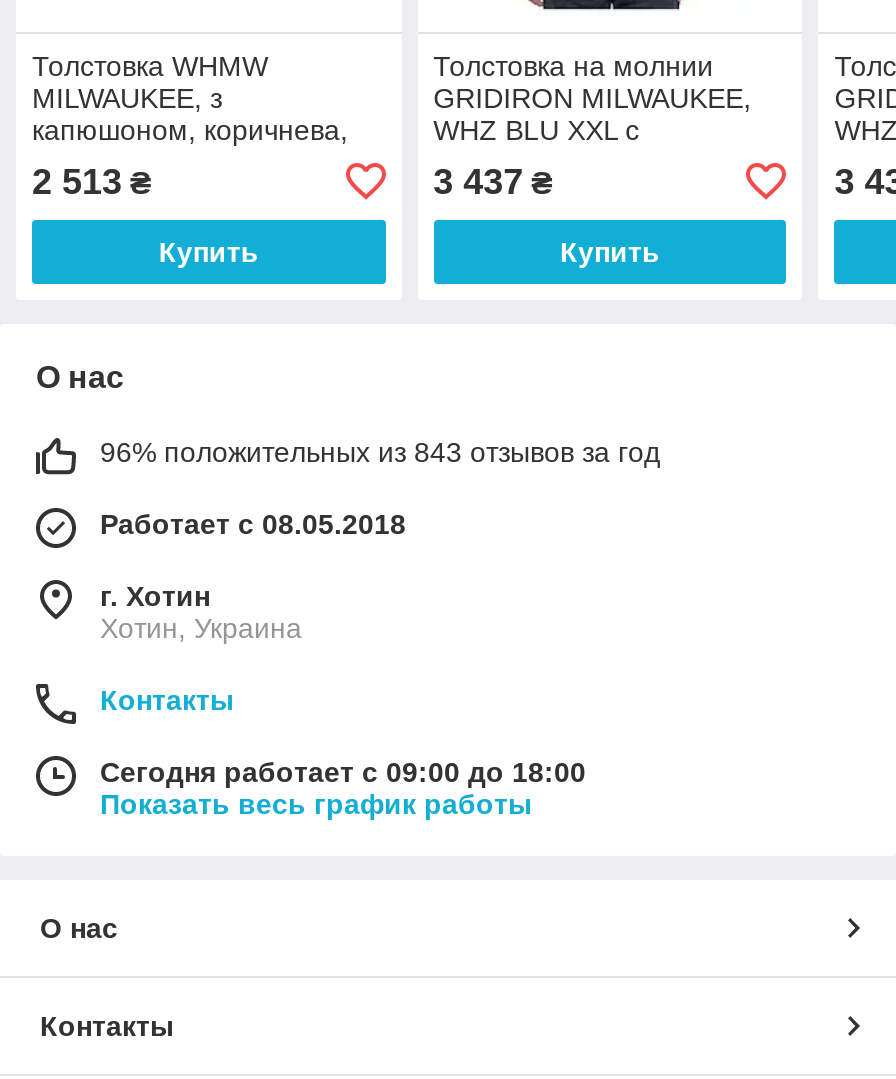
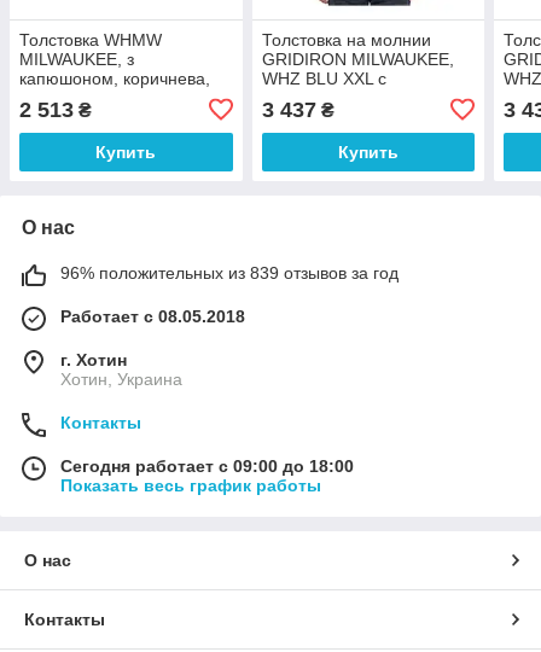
- 96% положительных из 843 отзывов за год
+ 96% положительных из 839 отзывов за год
